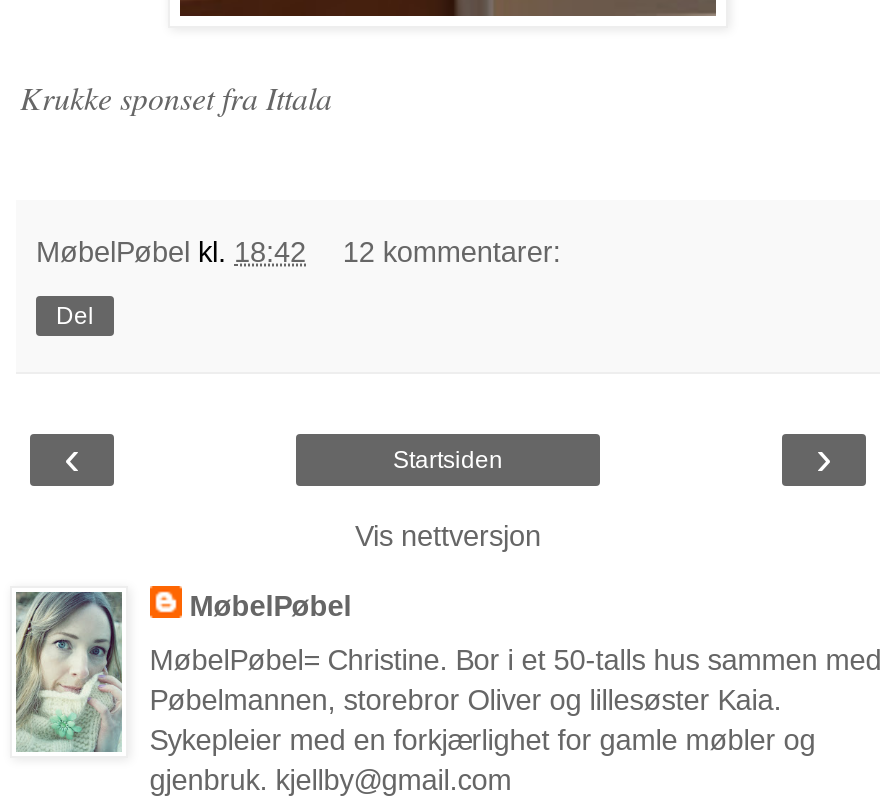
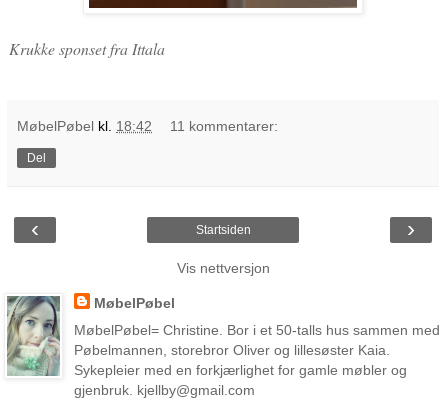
- MøbelPøbel kl. 18:42 12 kommentarer:
+ MøbelPøbel kl. 18:42 11 kommentarer:
